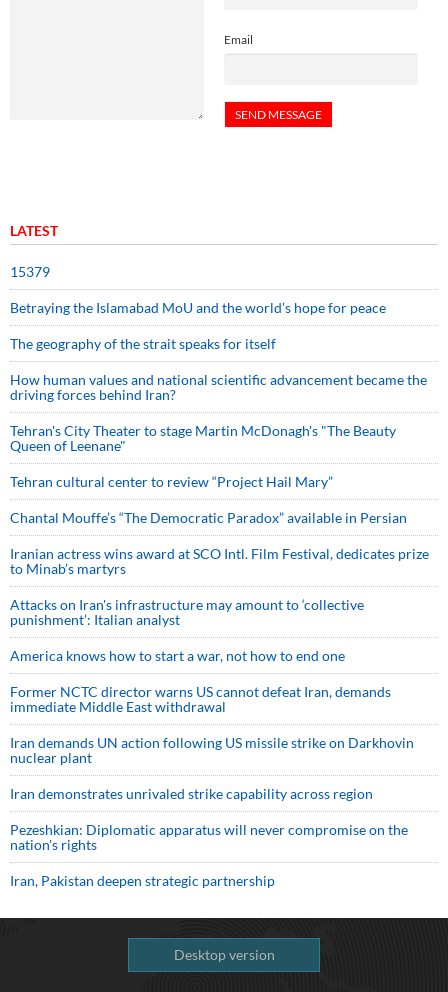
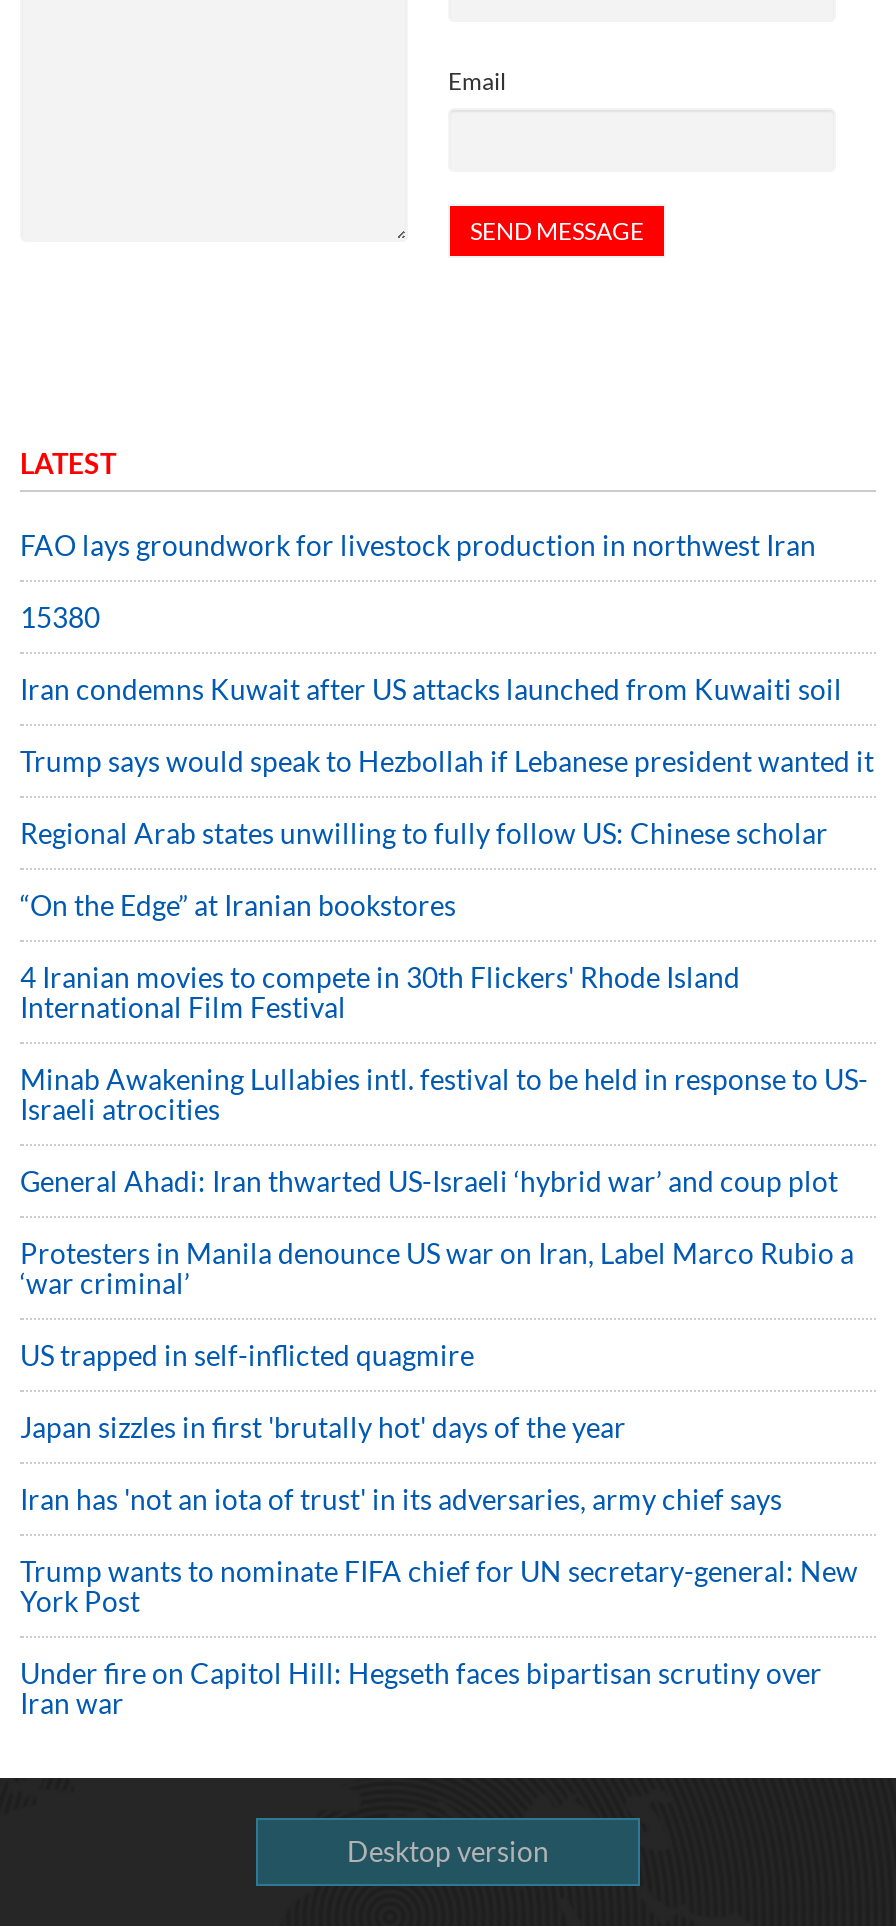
- 15379
+ FAO lays groundwork for livestock production in northwest Iran

- Betraying the Islamabad MoU and the world’s hope for peace
+ 15380

- The geography of the strait speaks for itself
+ Iran condemns Kuwait after US attacks launched from Kuwaiti soil

- How human values and national scientific advancement became the
- driving forces behind Iran?
+ Trump says would speak to Hezbollah if Lebanese president wanted it

- Tehran's City Theater to stage Martin McDonagh's "The Beauty
- Queen of Leenane"
+ Regional Arab states unwilling to fully follow US: Chinese scholar

- Tehran cultural center to review “Project Hail Mary”
+ “On the Edge” at Iranian bookstores

- Chantal Mouffe’s “The Democratic Paradox” available in Persian
+ 4 Iranian movies to compete in 30th Flickers' Rhode Island
+ International Film Festival

- Iranian actress wins award at SCO Intl. Film Festival, dedicates prize
- to Minab’s martyrs
+ Minab Awakening Lullabies intl. festival to be held in response to US-
+ Israeli atrocities

- Attacks on Iran's infrastructure may amount to ‘collective
- punishment’: Italian analyst
+ General Ahadi: Iran thwarted US-Israeli ‘hybrid war’ and coup plot

- America knows how to start a war, not how to end one
+ Protesters in Manila denounce US war on Iran, Label Marco Rubio a
+ ‘war criminal’

- Former NCTC director warns US cannot defeat Iran, demands
- immediate Middle East withdrawal
+ US trapped in self-inflicted quagmire

- Iran demands UN action following US missile strike on Darkhovin
- nuclear plant
+ Japan sizzles in first 'brutally hot' days of the year

- Iran demonstrates unrivaled strike capability across region
+ Iran has 'not an iota of trust' in its adversaries, army chief says

- Pezeshkian: Diplomatic apparatus will never compromise on the
- nation's rights
+ Trump wants to nominate FIFA chief for UN secretary-general: New
+ York Post

- Iran, Pakistan deepen strategic partnership
+ Under fire on Capitol Hill: Hegseth faces bipartisan scrutiny over
+ Iran war
